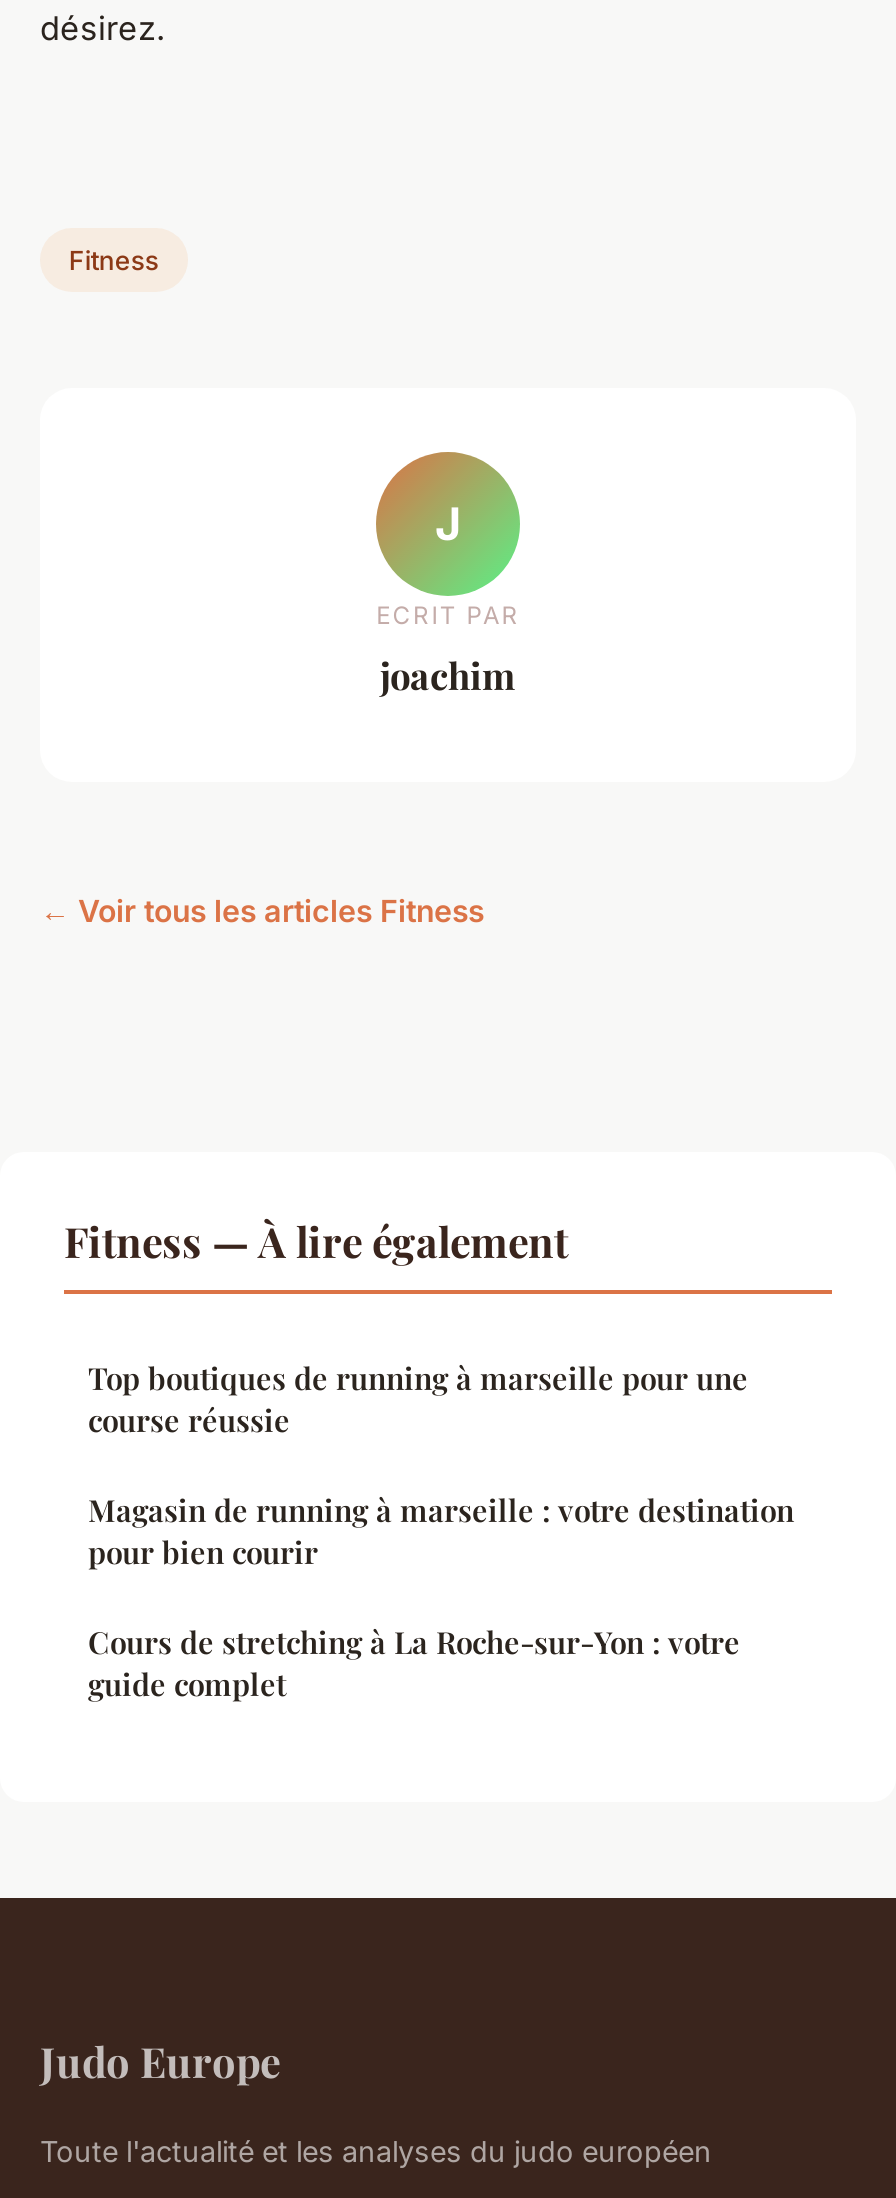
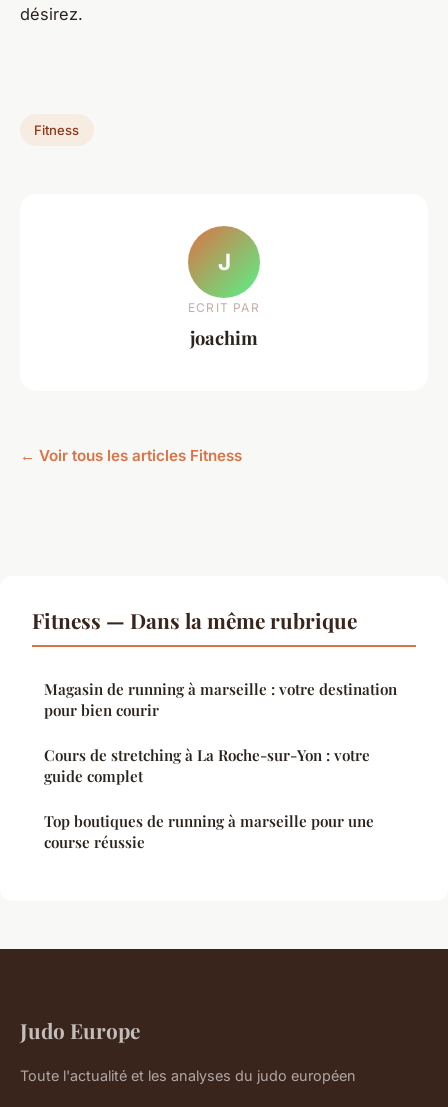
- Fitness — À lire également
+ Fitness — Dans la même rubrique

moved down: Top boutiques de running à marseille pour une | course réussie

moved up: Magasin de running à marseille : votre destination | pour bien courir | Cours de stretching à La Roche-sur-Yon : votre | guide complet
